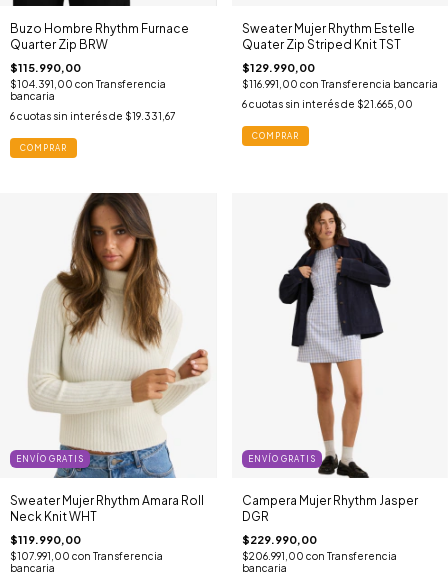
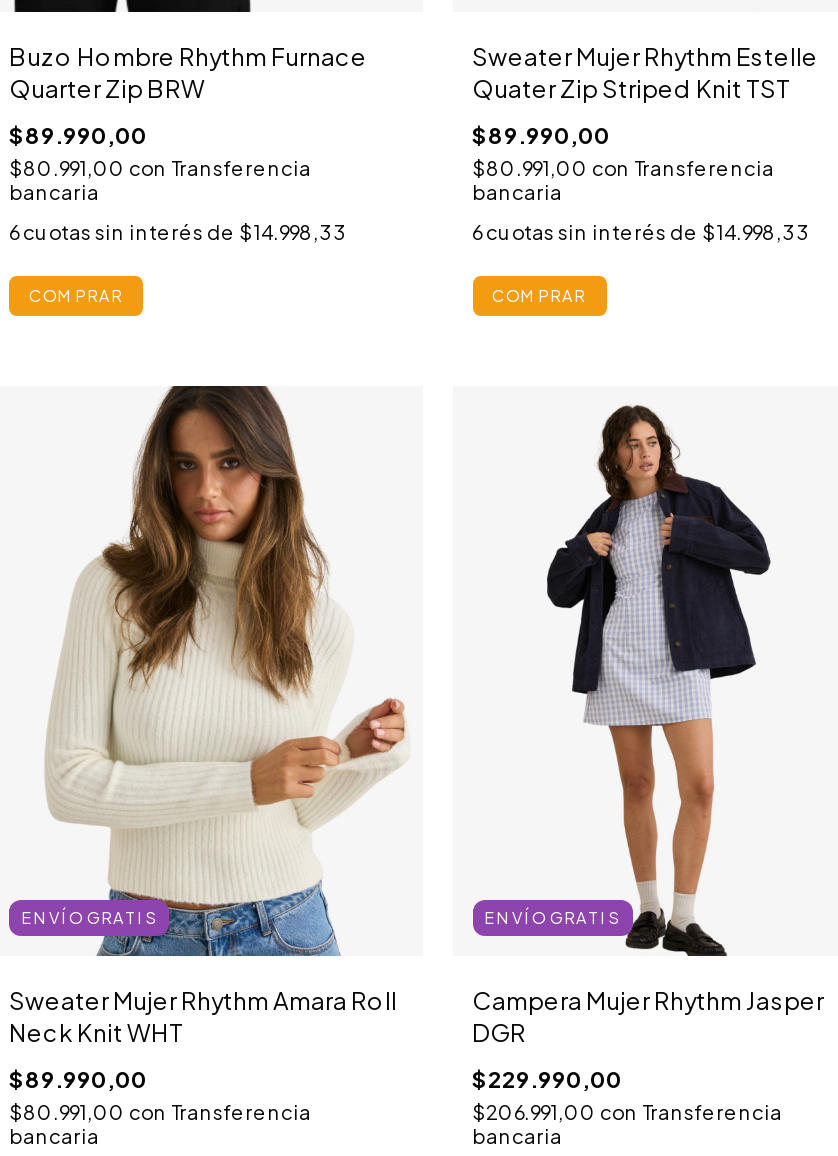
- $115.990,00
+ $89.990,00

- $129.990,00
- $116.991,00 con Transferencia bancaria
+ $89.990,00
+ $80.991,00 con Transferencia
+ bancaria

- $104.391,00 con Transferencia
+ $80.991,00 con Transferencia

- 6 cuotas sin interés de $21.665,00
+ 6 cuotas sin interés de $14.998,33

- 6 cuotas sin interés de $19.331,67
+ 6 cuotas sin interés de $14.998,33

- $119.990,00
+ $89.990,00

- $107.991,00 con Transferencia
+ $80.991,00 con Transferencia
